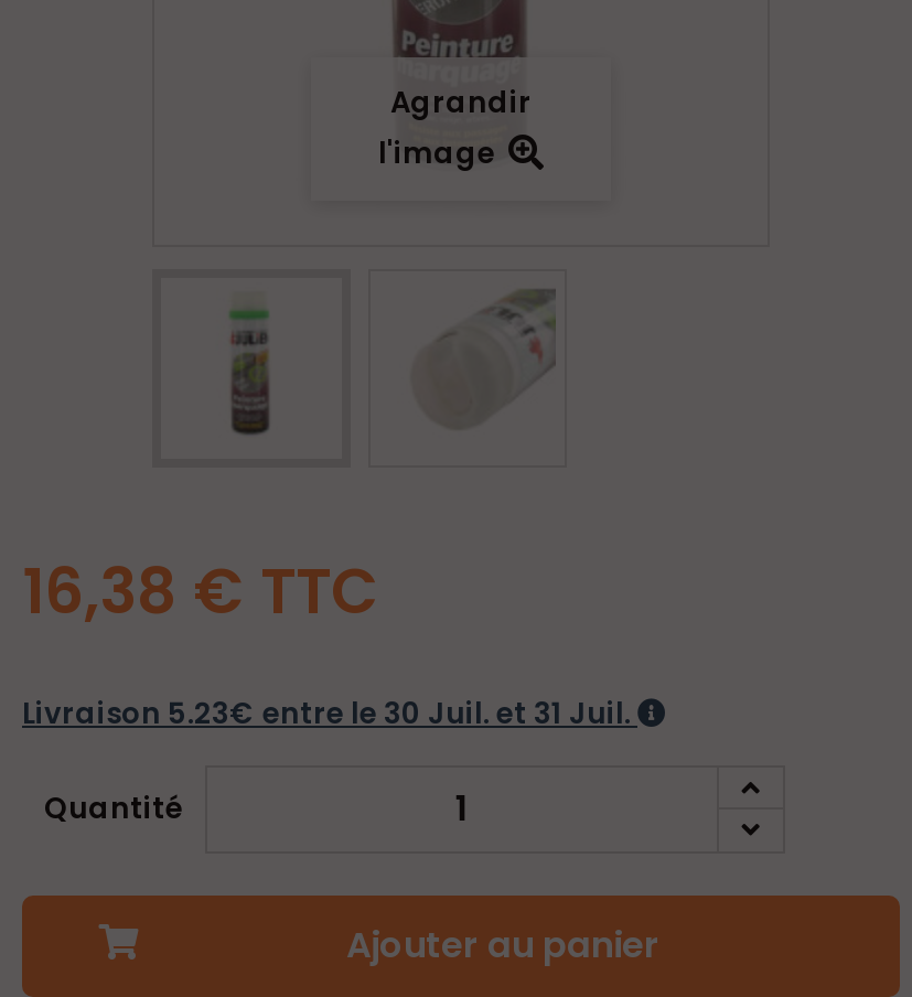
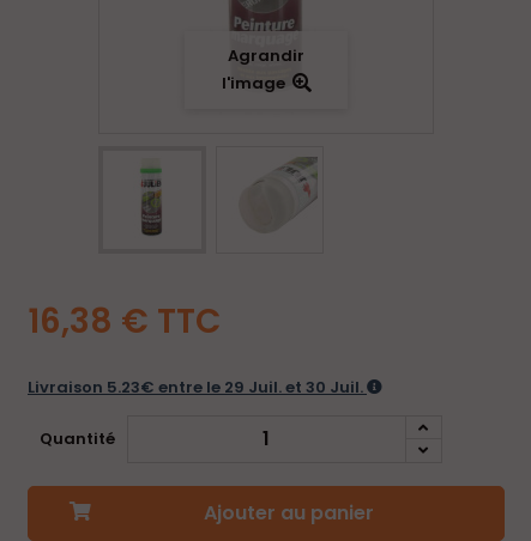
- Livraison 5.23€ entre le 30 Juil. et 31 Juil.
+ Livraison 5.23€ entre le 29 Juil. et 30 Juil.
